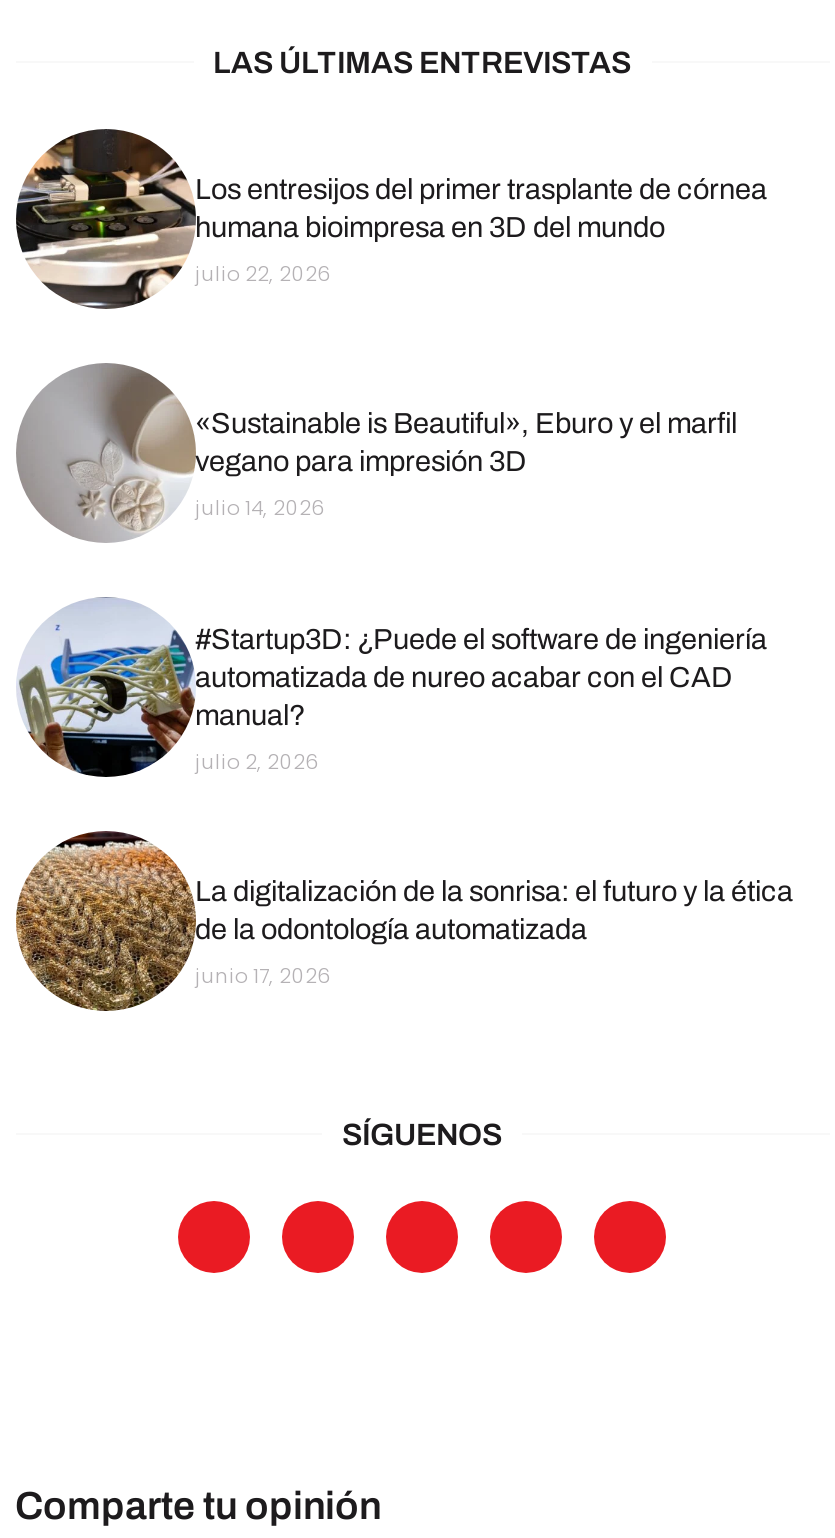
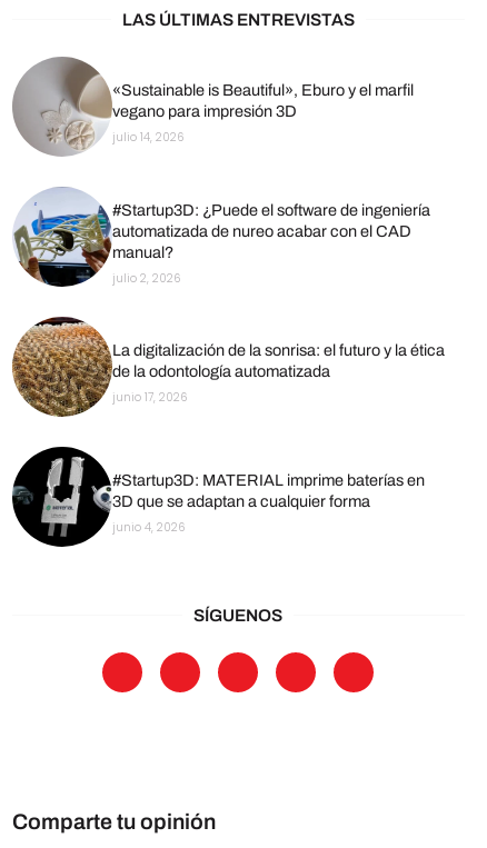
- [image]
- Los entresijos del primer trasplante de córnea
- humana bioimpresa en 3D del mundo
- julio 22, 2026

moved up: [image] | «Sustainable is Beautiful», Eburo y el marfil | vegano para impresión 3D | ... | de la odontología automatizada | junio 17, 2026

+ [image]
+ #Startup3D: MATERIAL imprime baterías en
+ 3D que se adaptan a cualquier forma
+ junio 4, 2026
